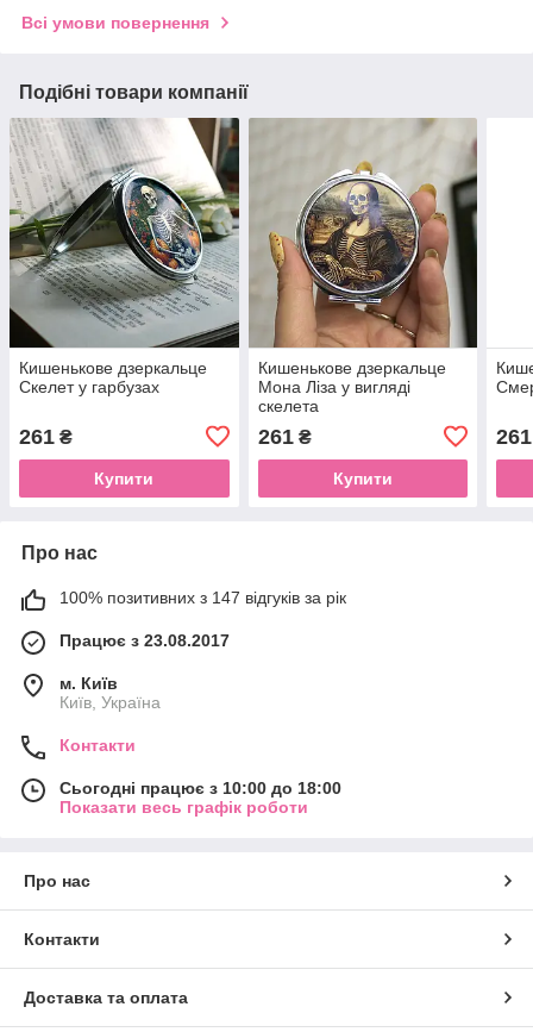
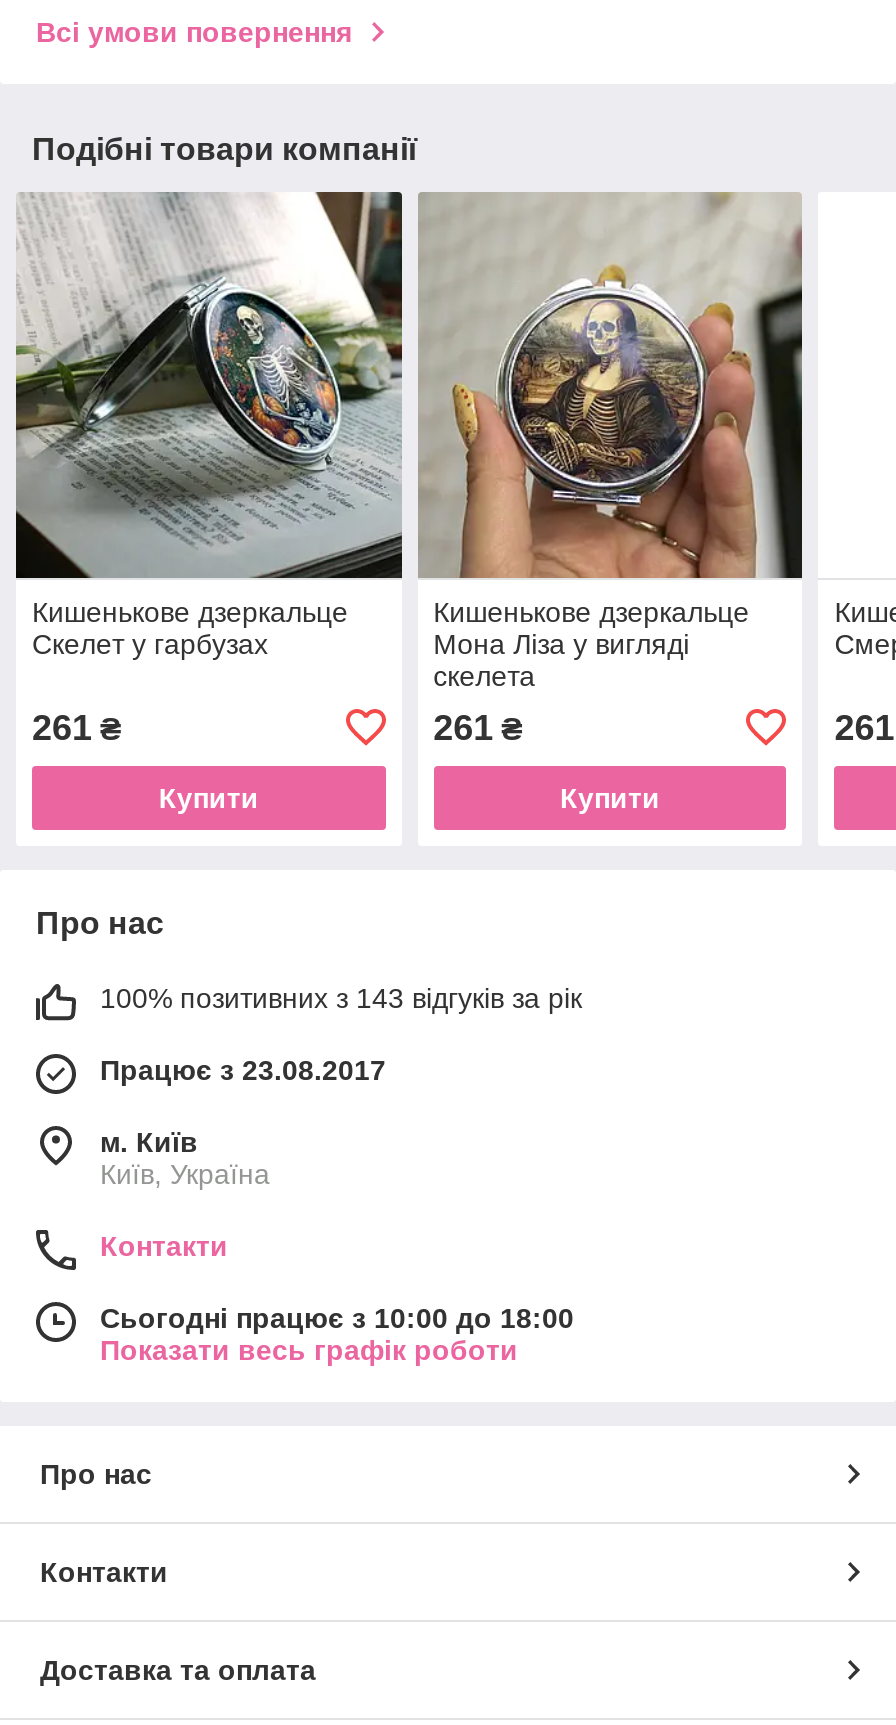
- 100% позитивних з 147 відгуків за рік
+ 100% позитивних з 143 відгуків за рік
